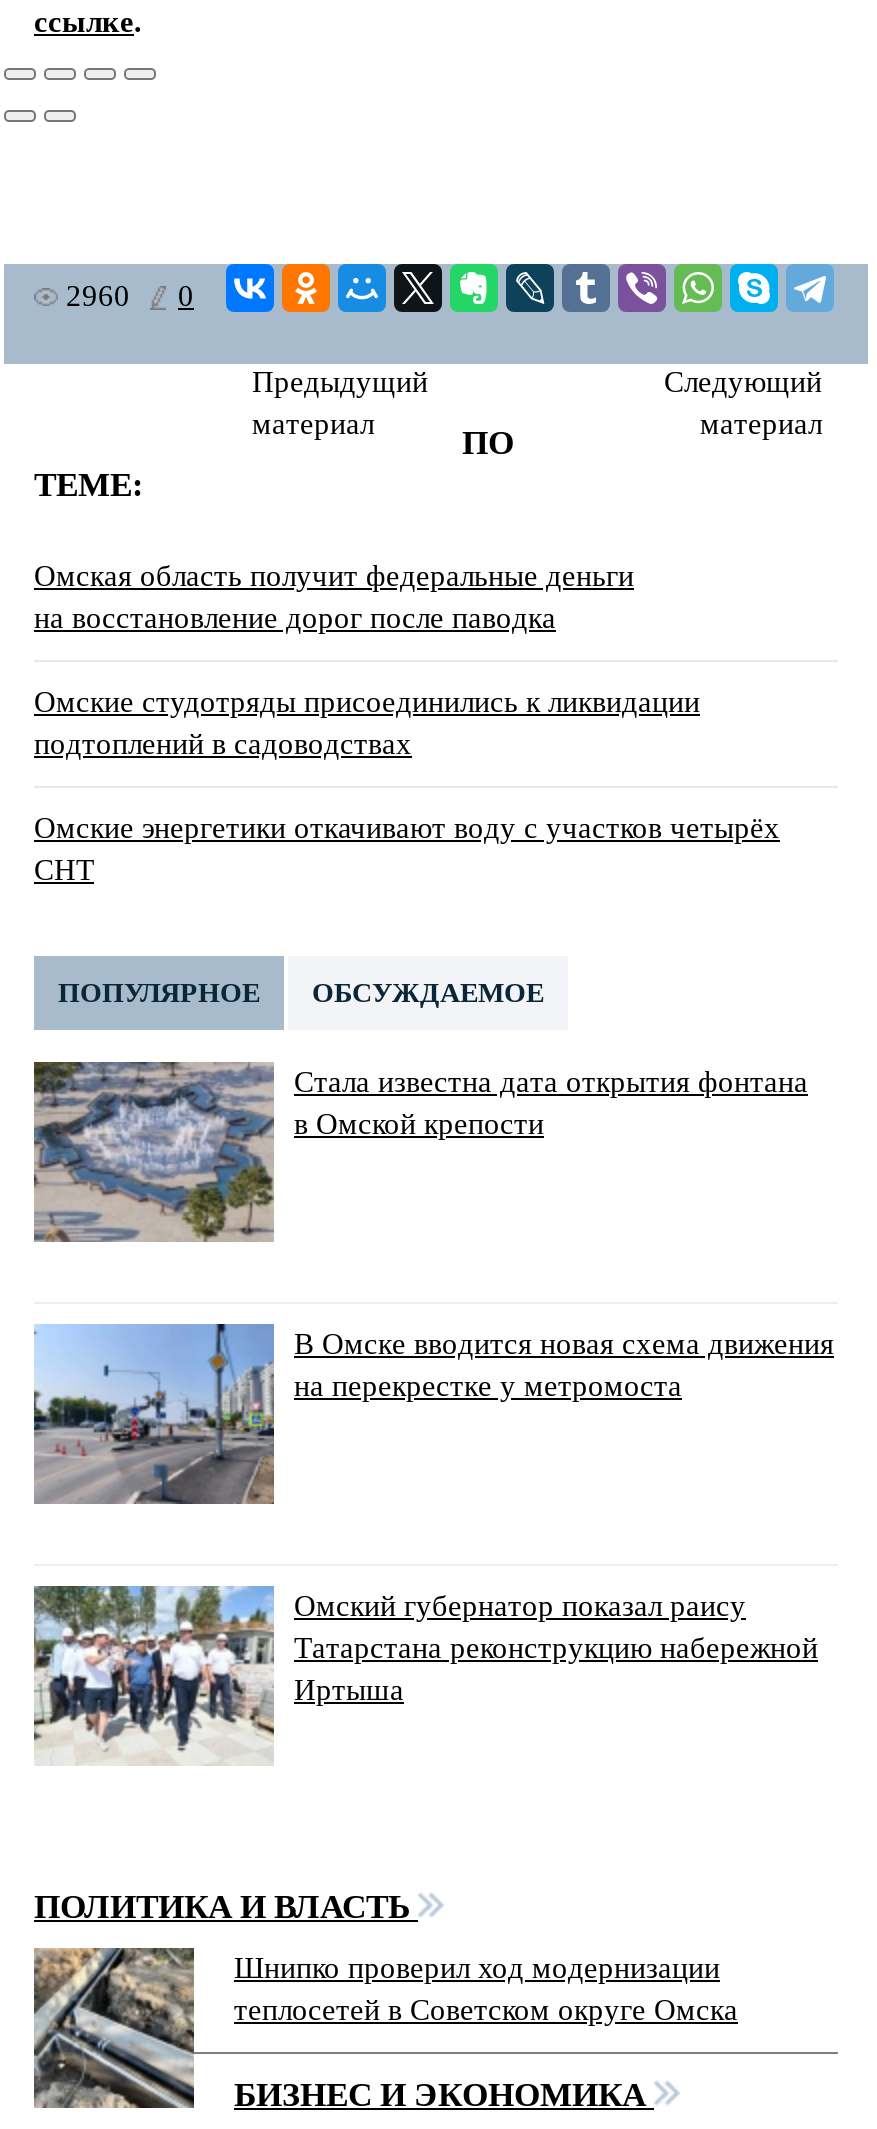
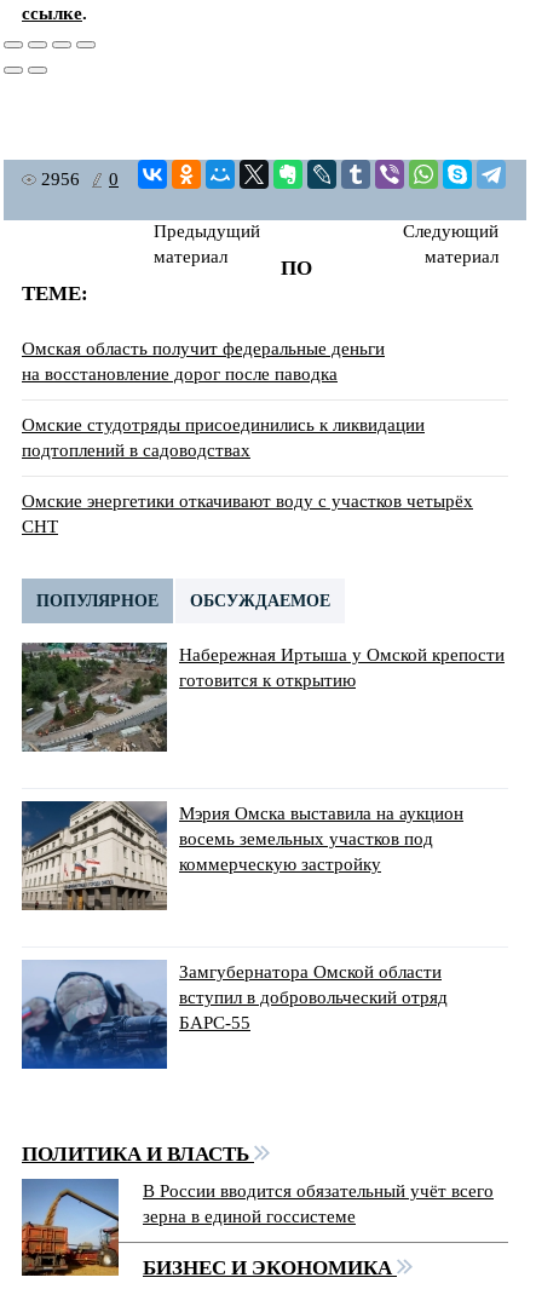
- 2960 0
+ 2956 0

- [image]
- Стала известна дата открытия фонтана
- в Омской крепости
+ [image]
+ Набережная Иртыша у Омской крепости
+ готовится к открытию

- [image]
- В Омске вводится новая схема движения
- на перекрестке у метромоста
+ [image]
+ Мэрия Омска выставила на аукцион
+ восемь земельных участков под
+ коммерческую застройку

- [image]
- Омский губернатор показал раису
- Татарстана реконструкцию набережной
- Иртыша
+ [image]
+ Замгубернатора Омской области
+ вступил в добровольческий отряд
+ БАРС-55

- [image]
- Шнипко проверил ход модернизации
- теплосетей в Советском округе Омска
+ [image]
+ В России вводится обязательный учёт всего
+ зерна в единой госсистеме
